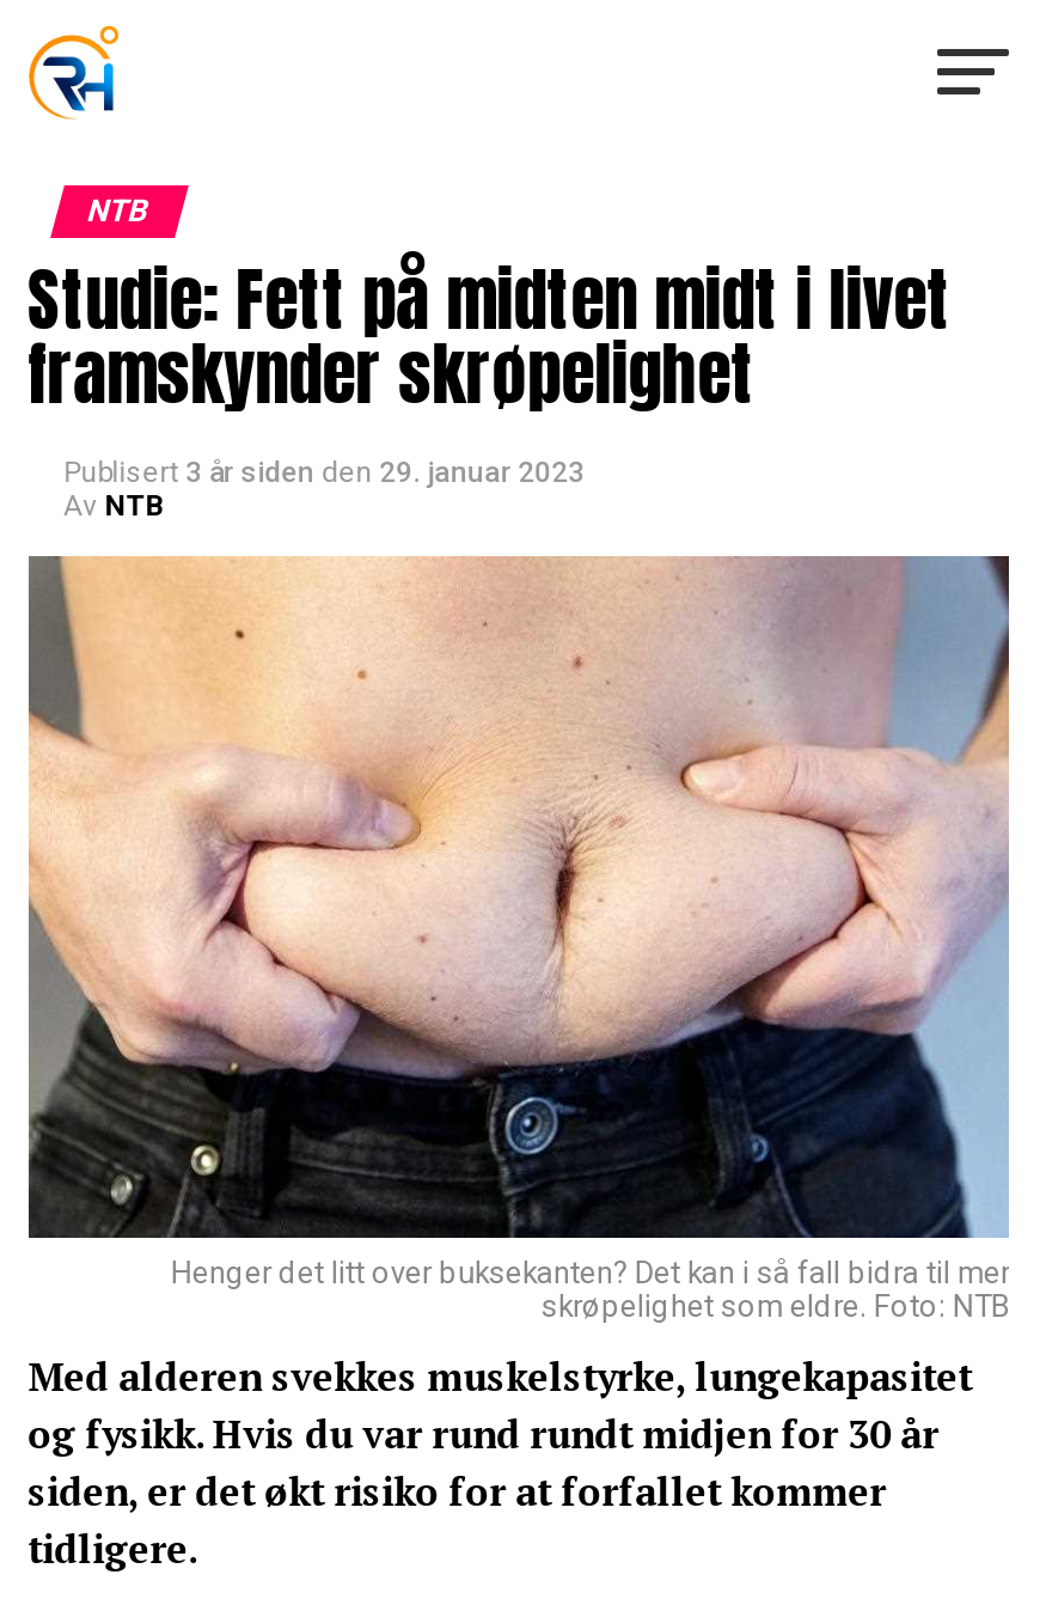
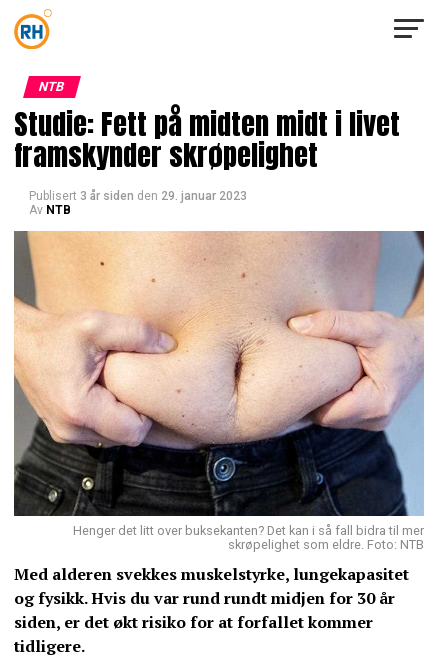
- [image]
+ [image]
